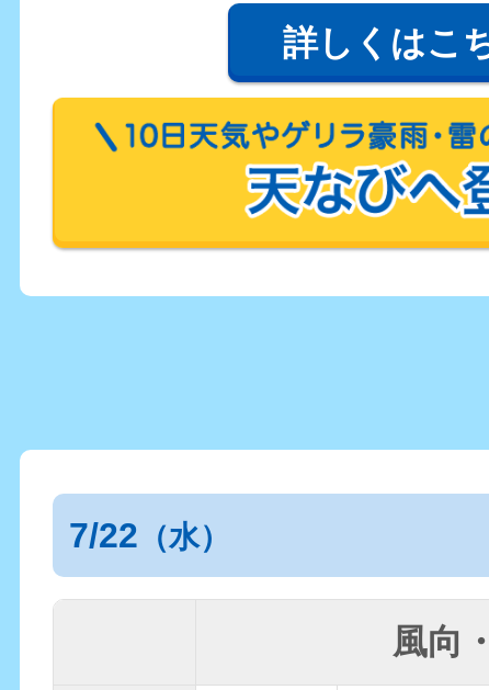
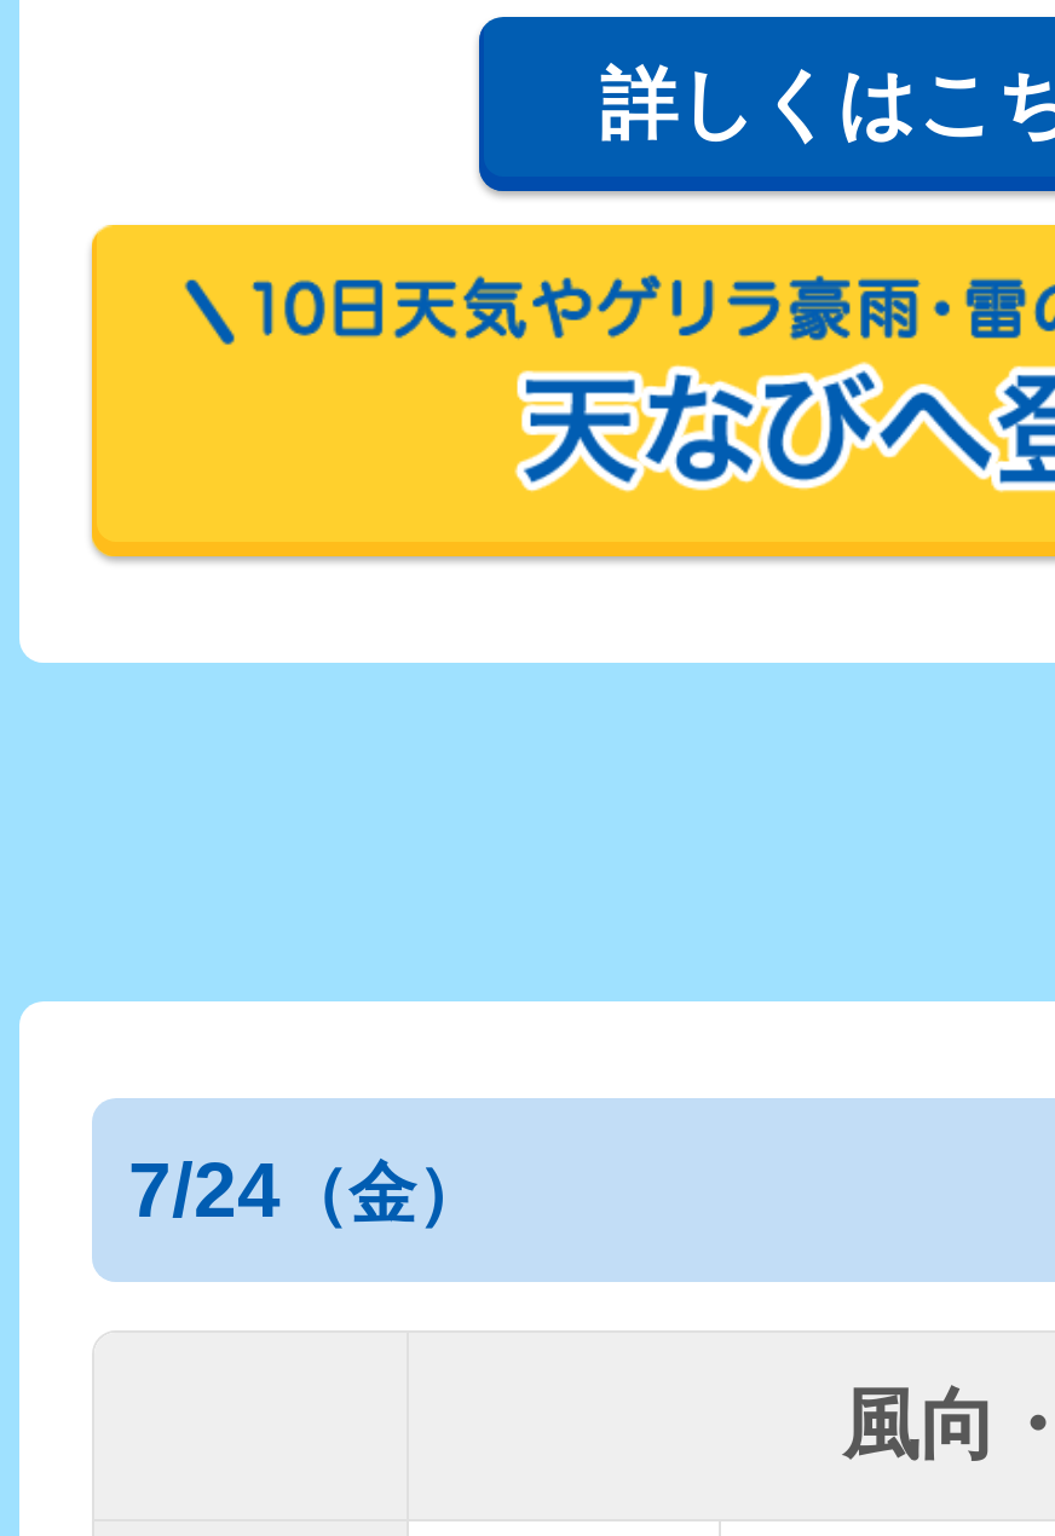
- 7/22（水）
+ 7/24（金）
